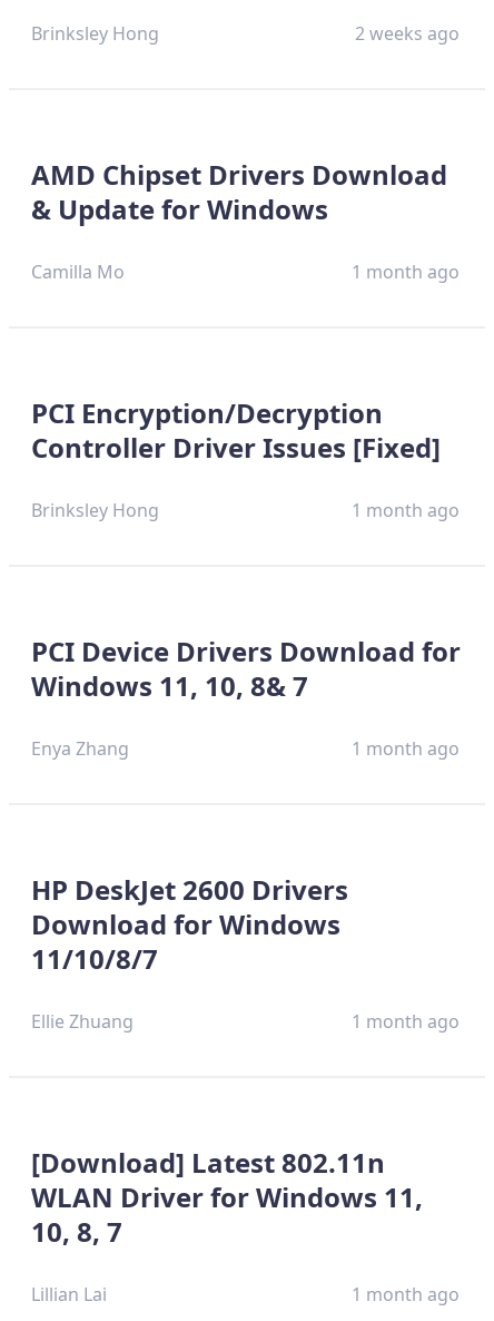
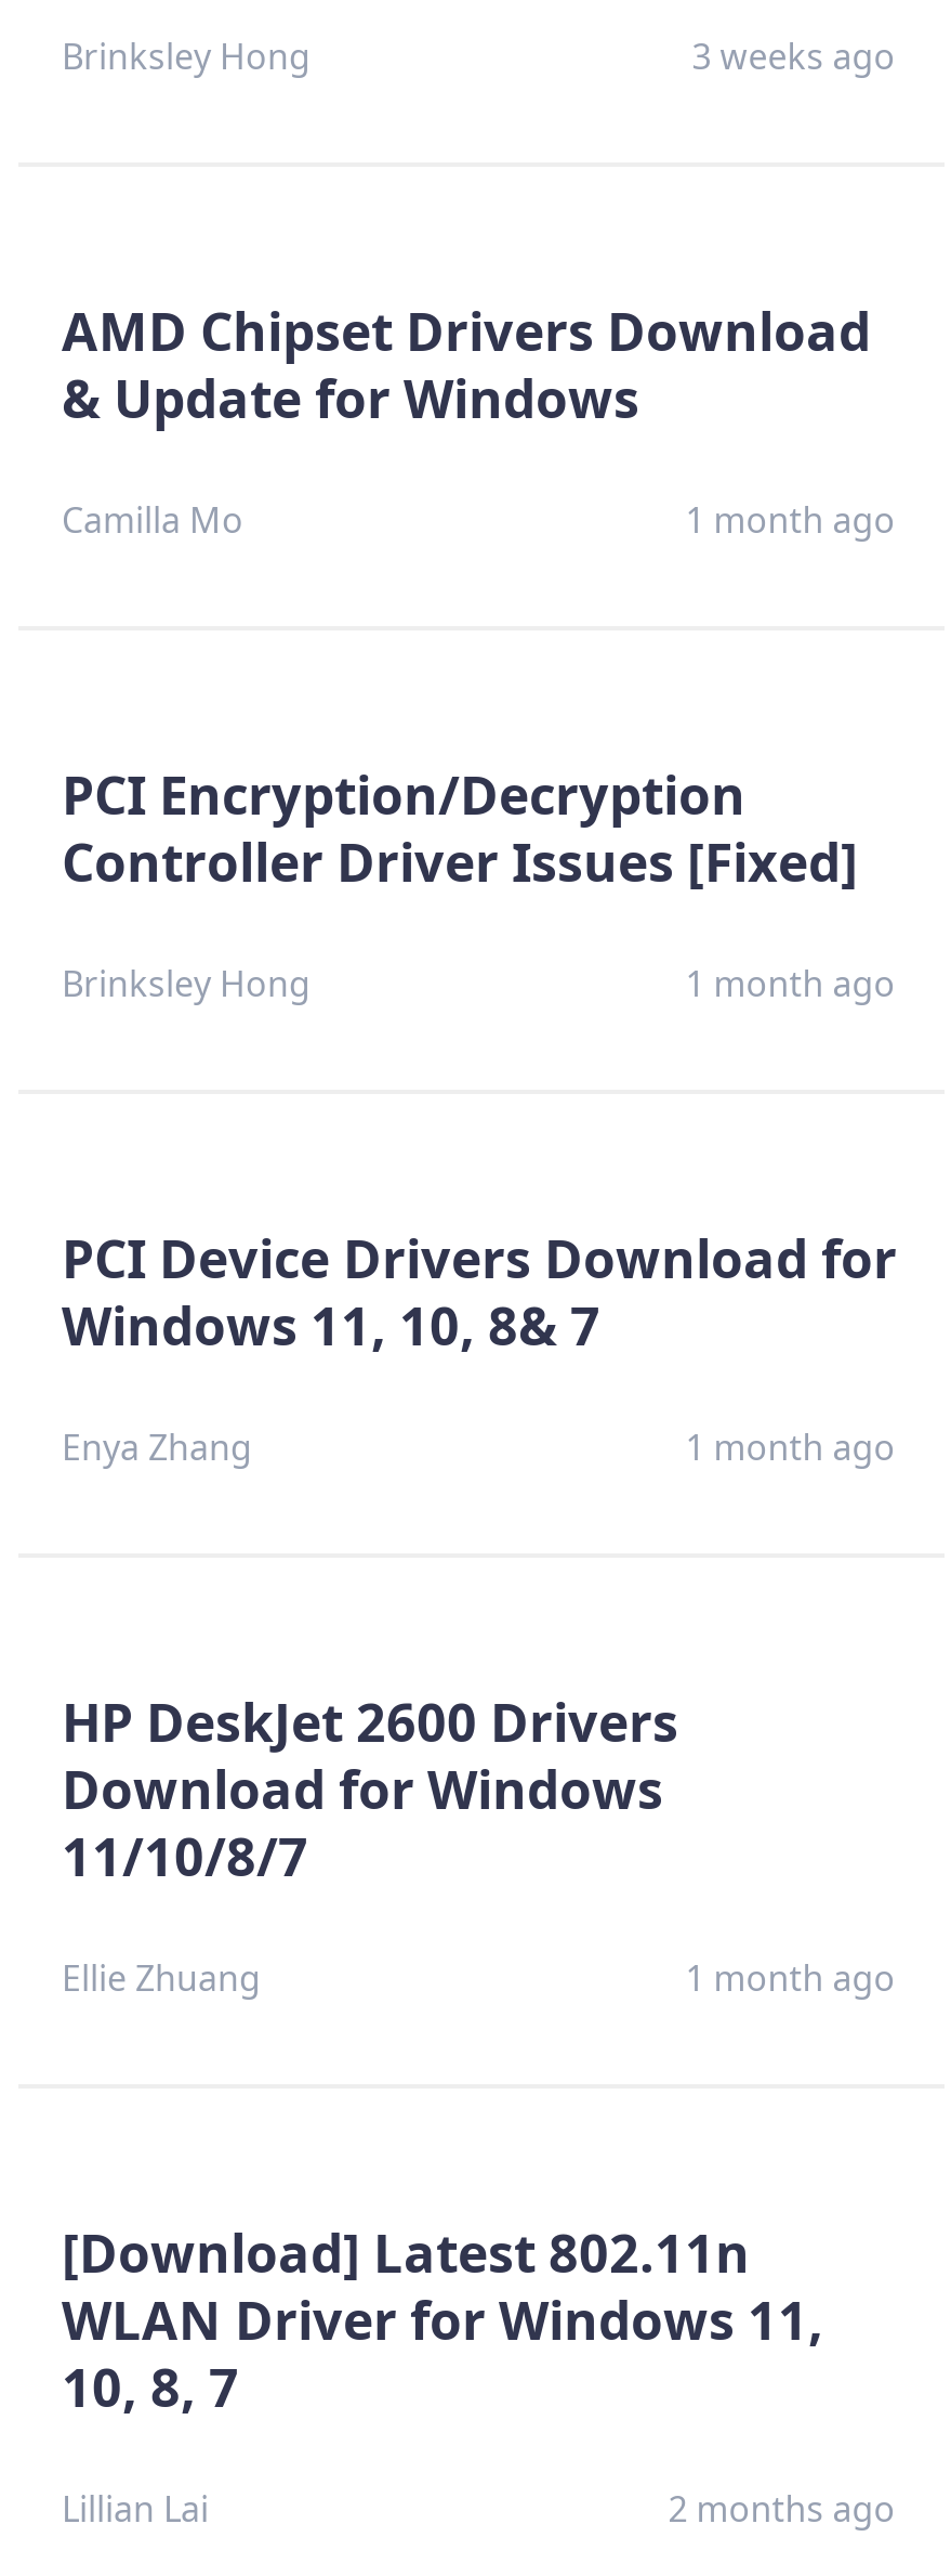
- 2 weeks ago
+ 3 weeks ago

- 1 month ago
+ 2 months ago
